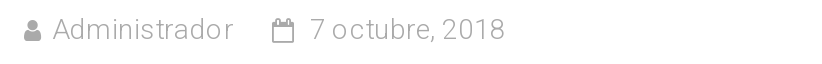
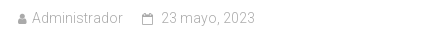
- 7 octubre, 2018
+ 23 mayo, 2023
